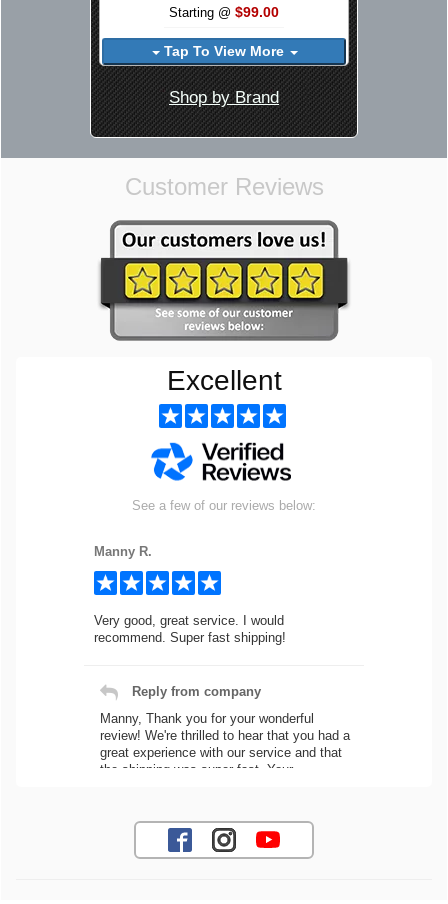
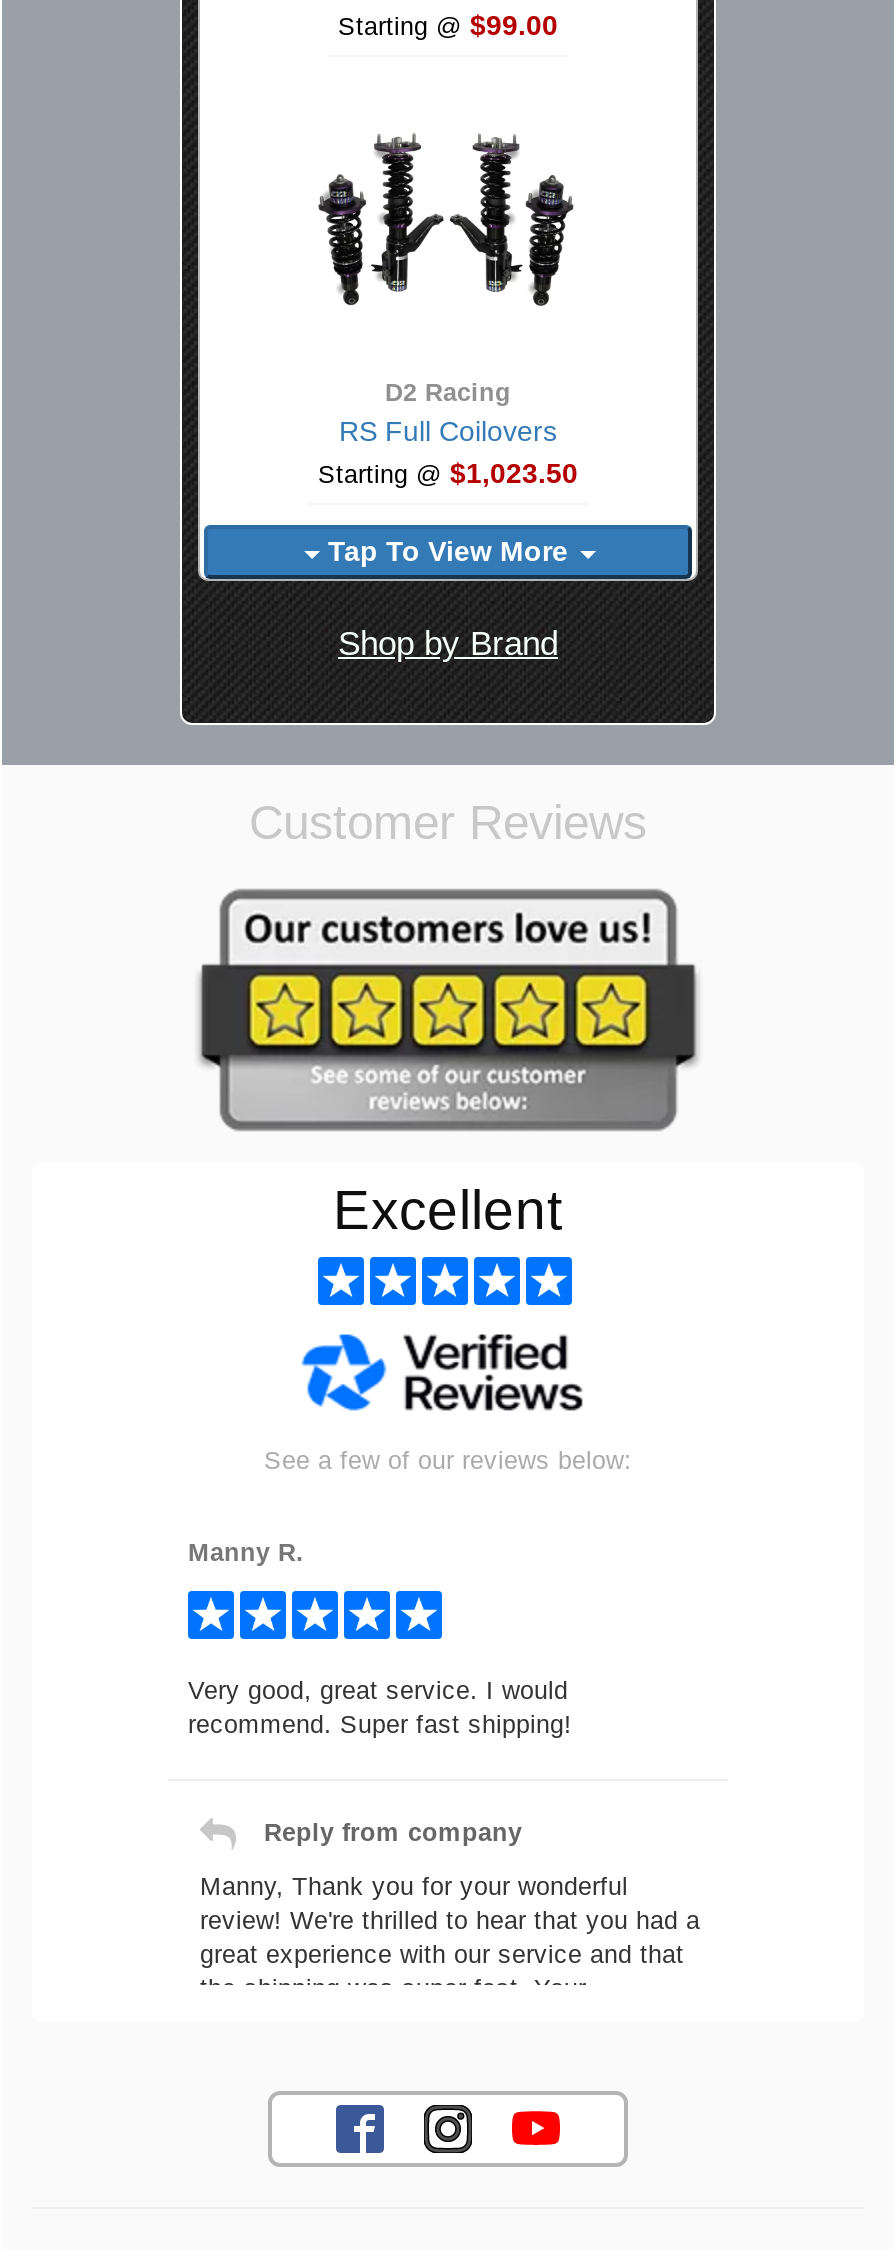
+ [image]
+ D2 Racing
+ RS Full Coilovers
+ Starting @ $1,023.50
